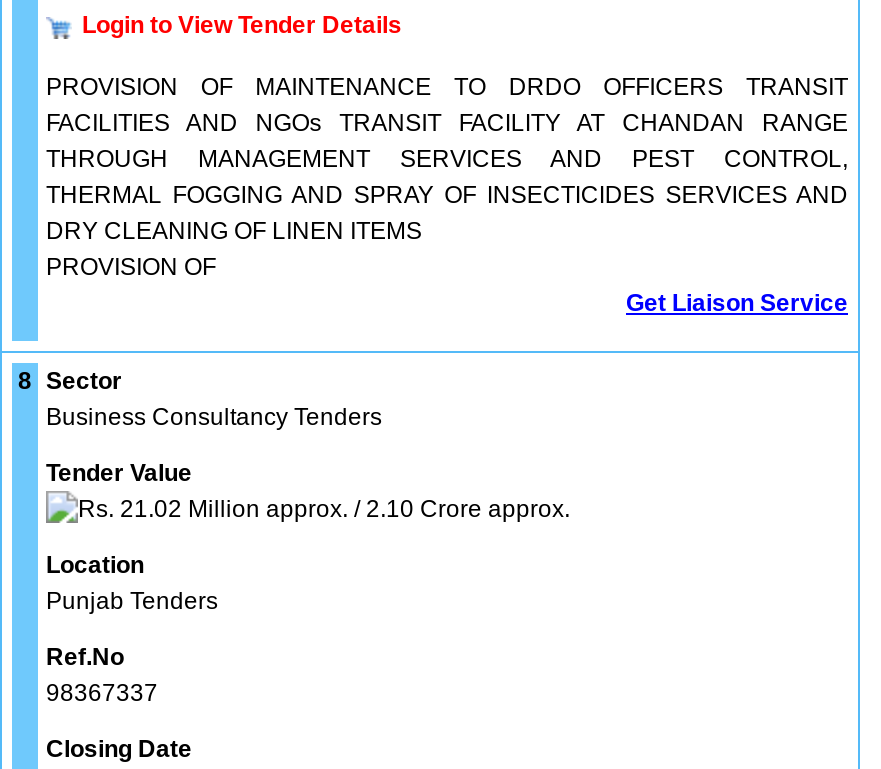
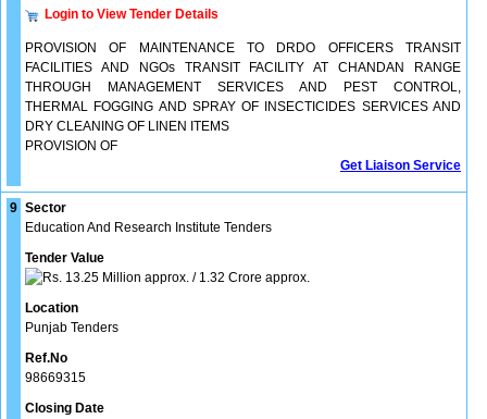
- 8 Sector
- Business Consultancy Tenders
+ 9 Sector
+ Education And Research Institute Tenders

- 21.02 Million approx. / 2.10 Crore approx.
+ 13.25 Million approx. / 1.32 Crore approx.

- 98367337
+ 98669315
